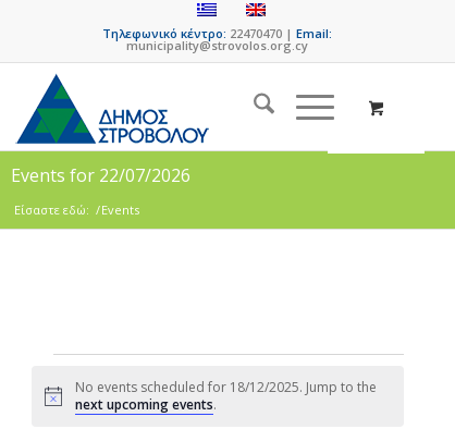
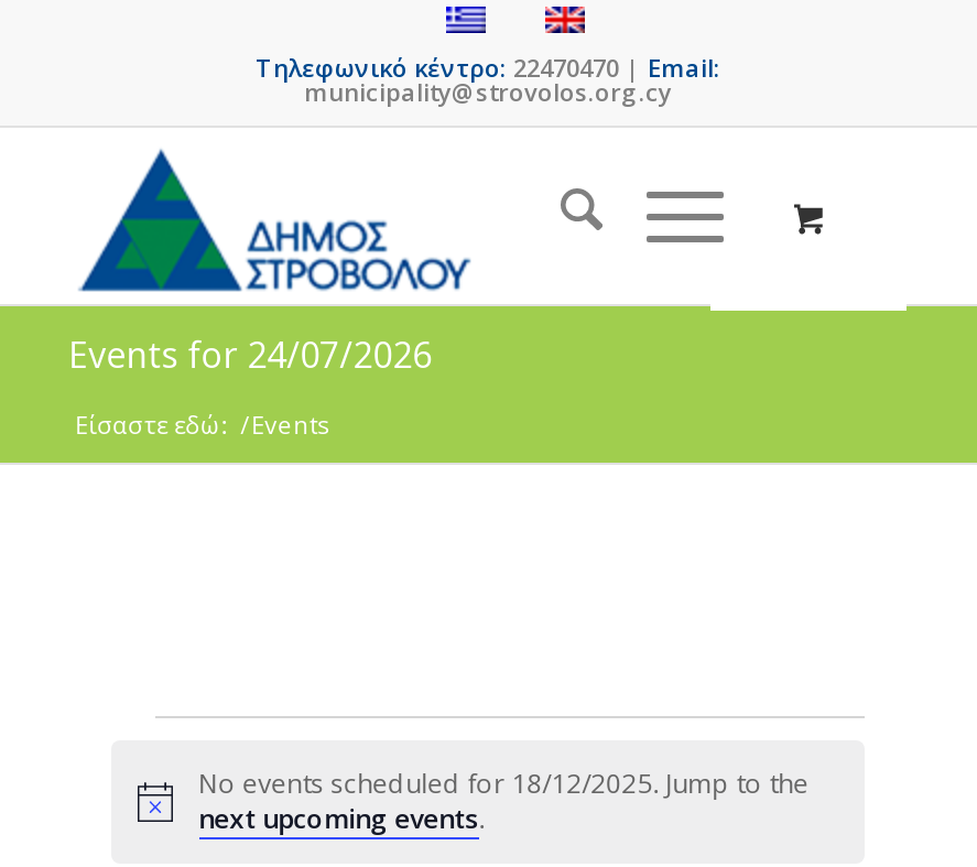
- Events for 22/07/2026
+ Events for 24/07/2026
